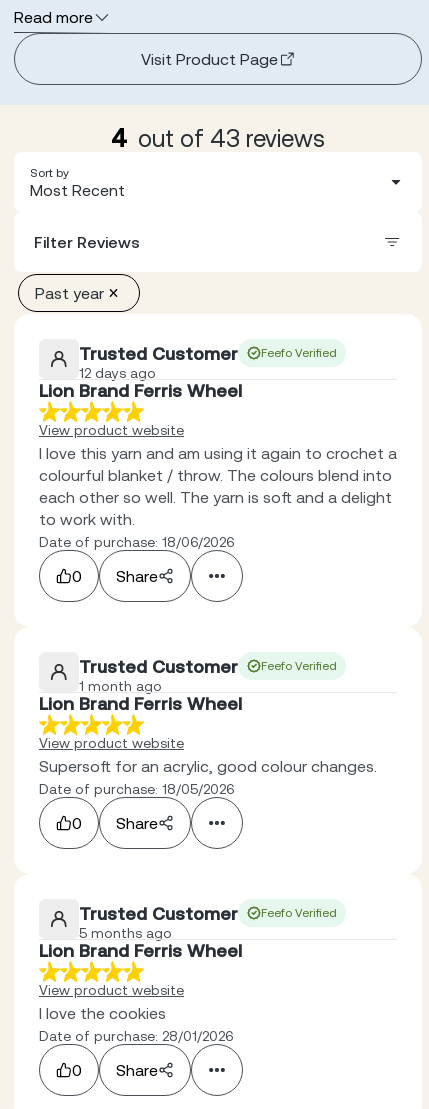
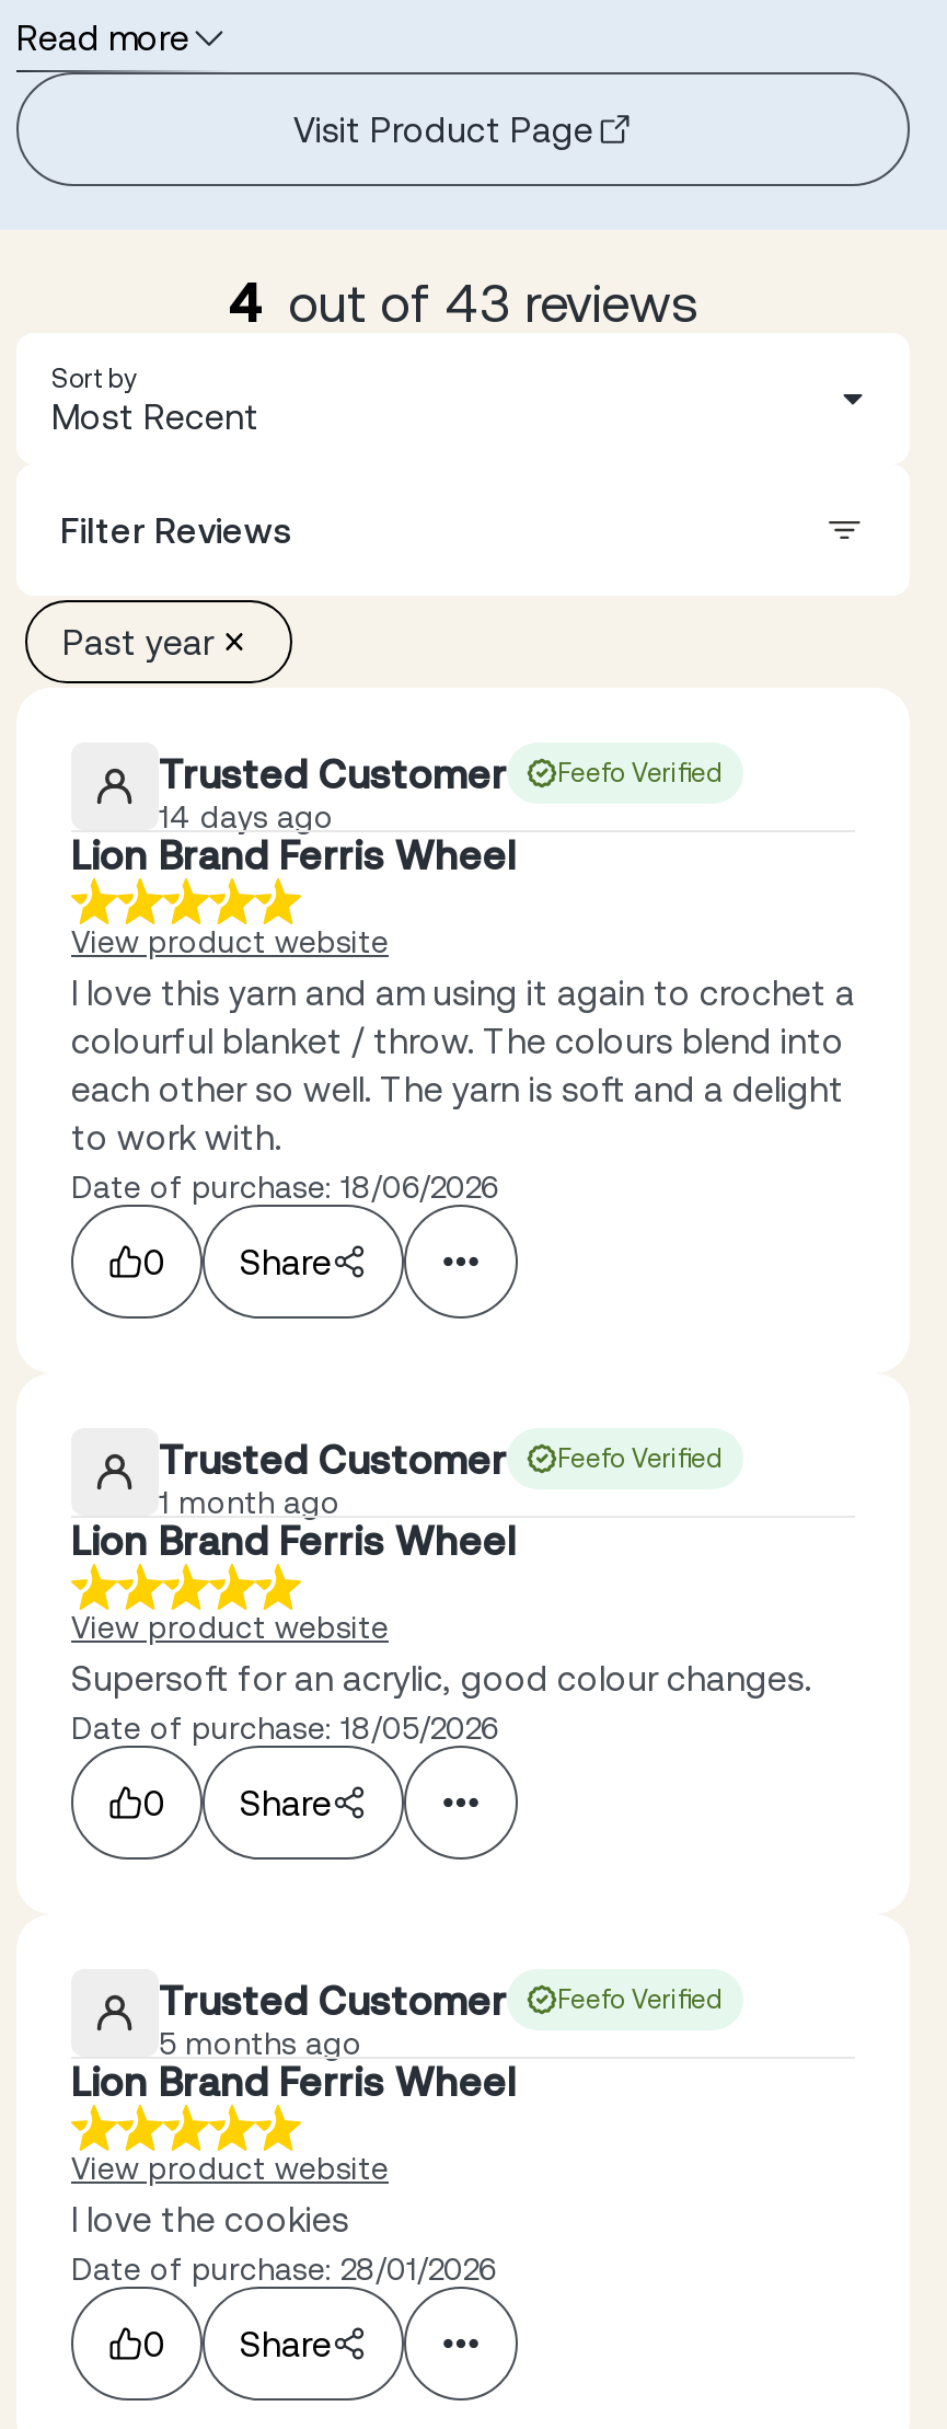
- 12 days ago
+ 14 days ago
